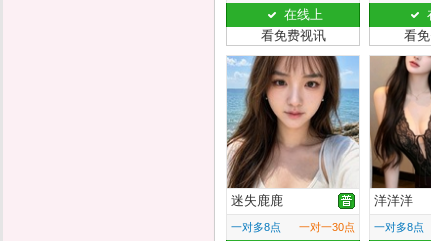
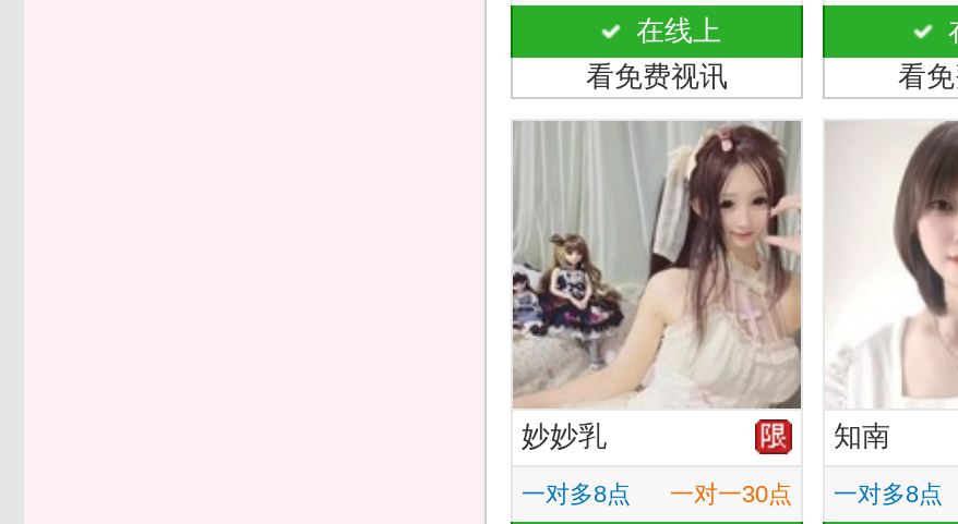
- [image]
- 迷失鹿鹿
+ [image]
+ 妙妙乳

- [image]
- 洋洋洋
+ [image]
+ 知南
